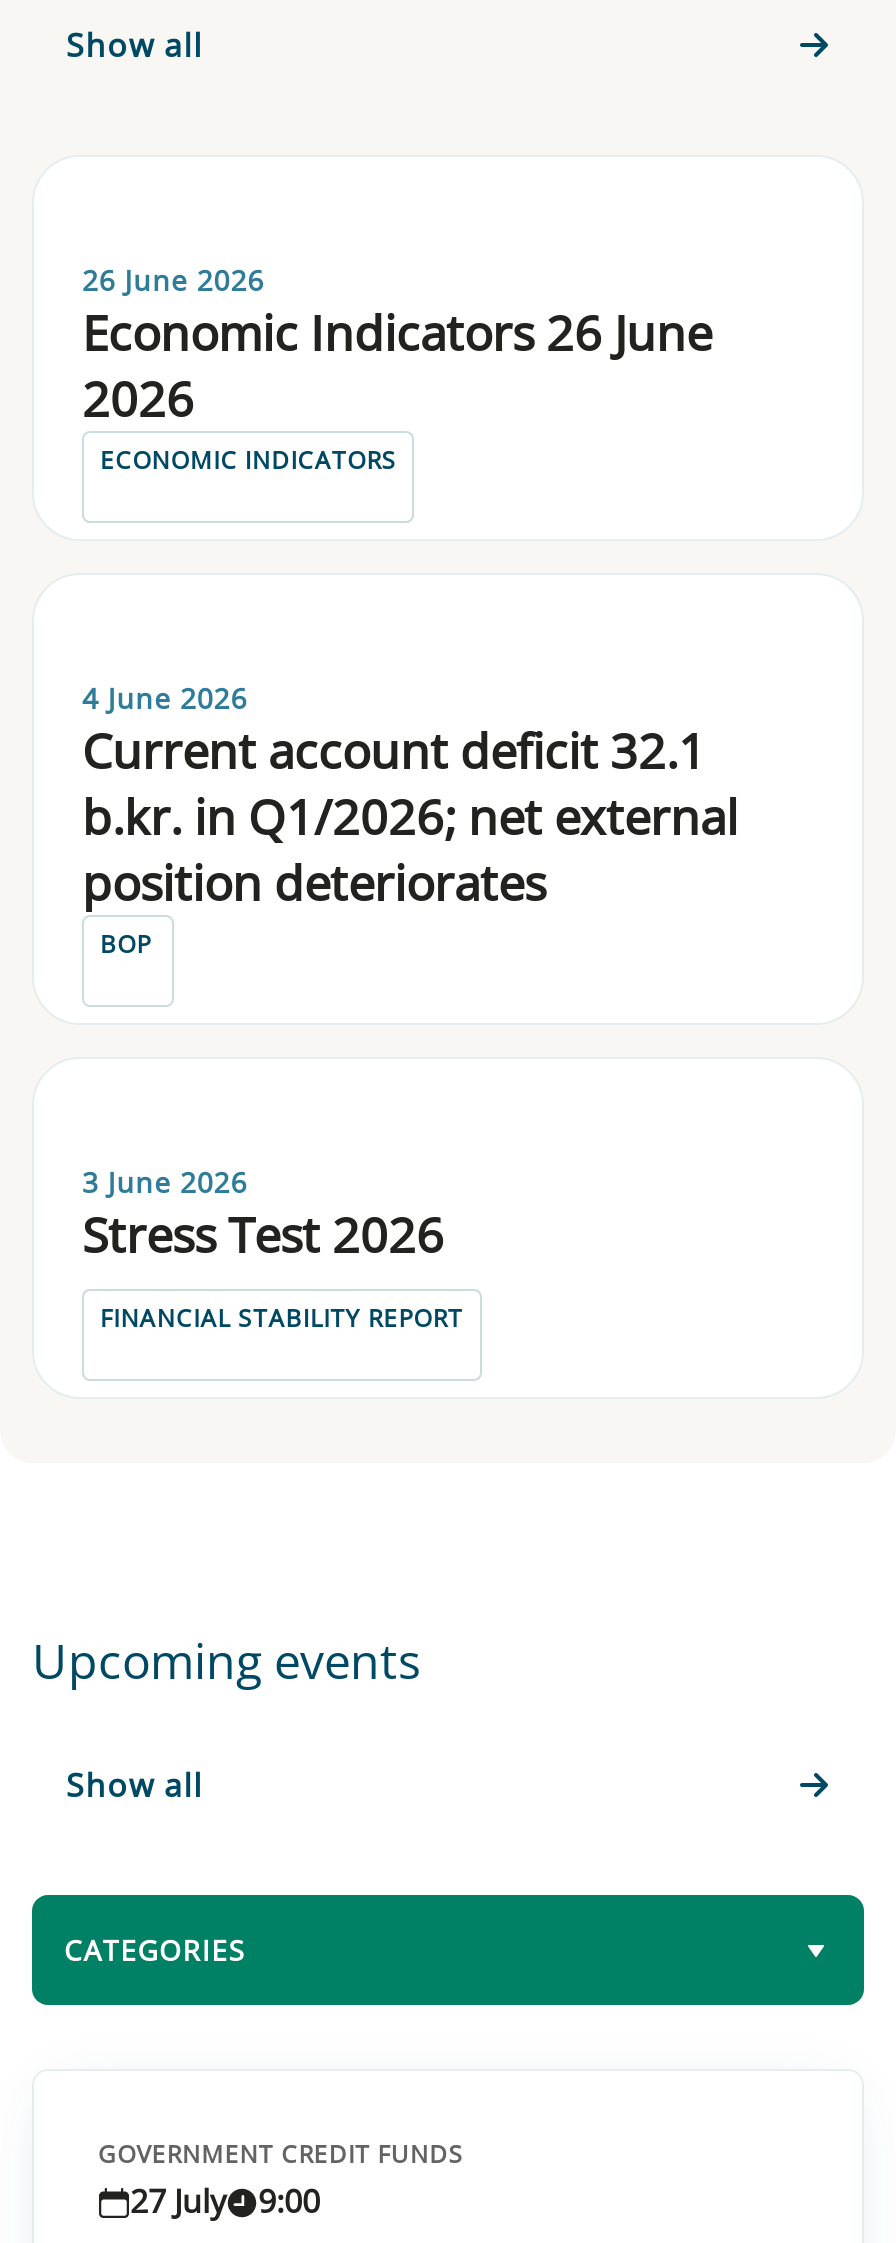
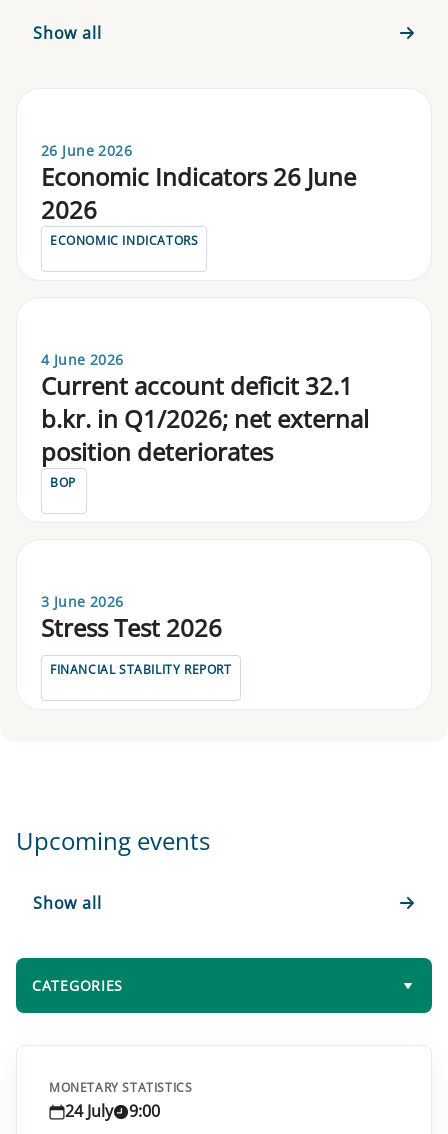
- GOVERNMENT CREDIT FUNDS
- 27 July
+ MONETARY STATISTICS
+ 24 July
